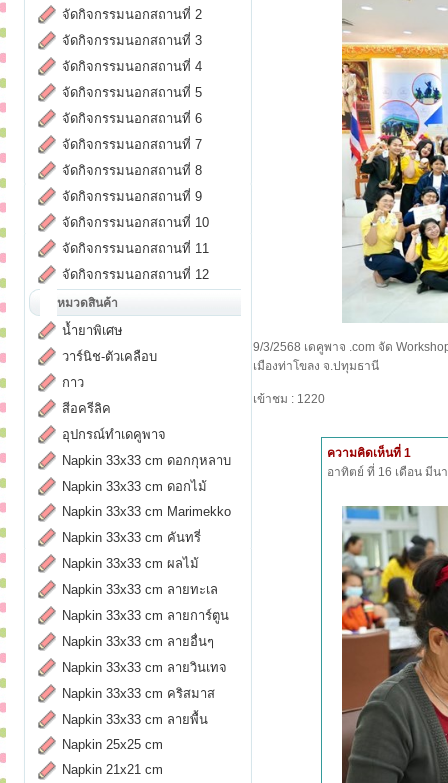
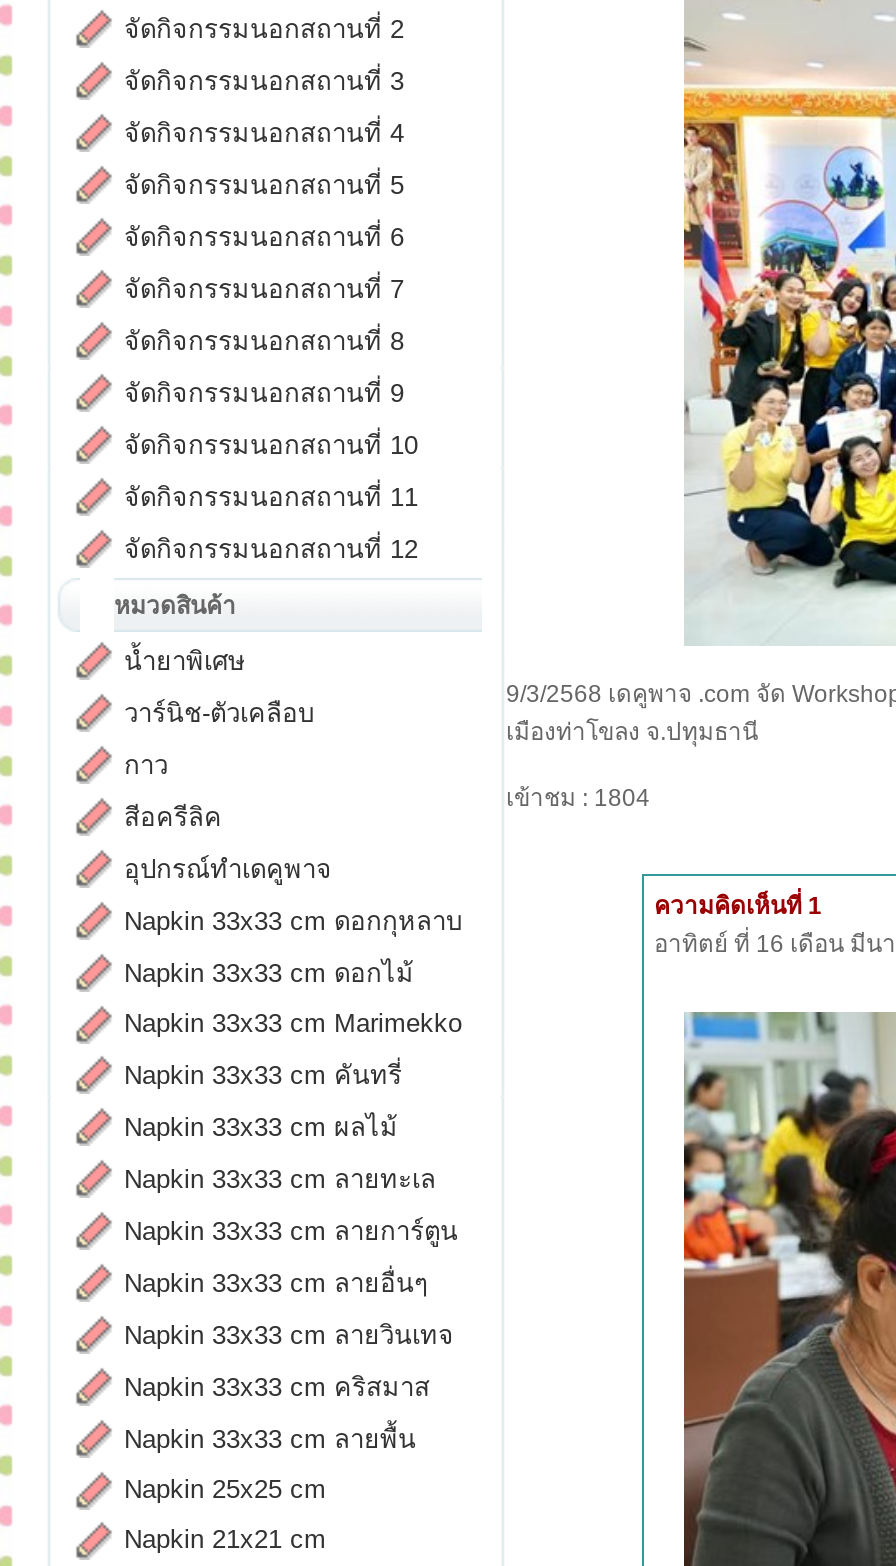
- เข้าชม : 1220
+ เข้าชม : 1804
